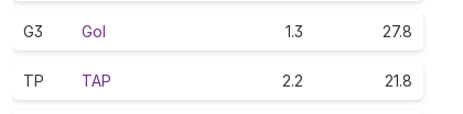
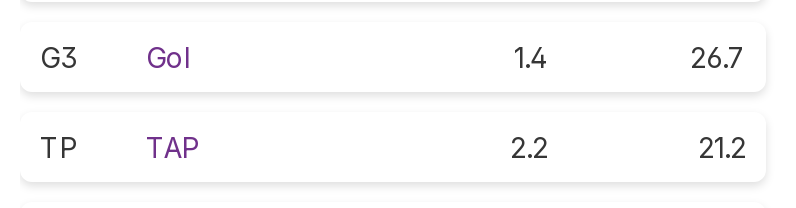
- 1.3
+ 1.4

- 27.8
+ 26.7

- 21.8
+ 21.2
